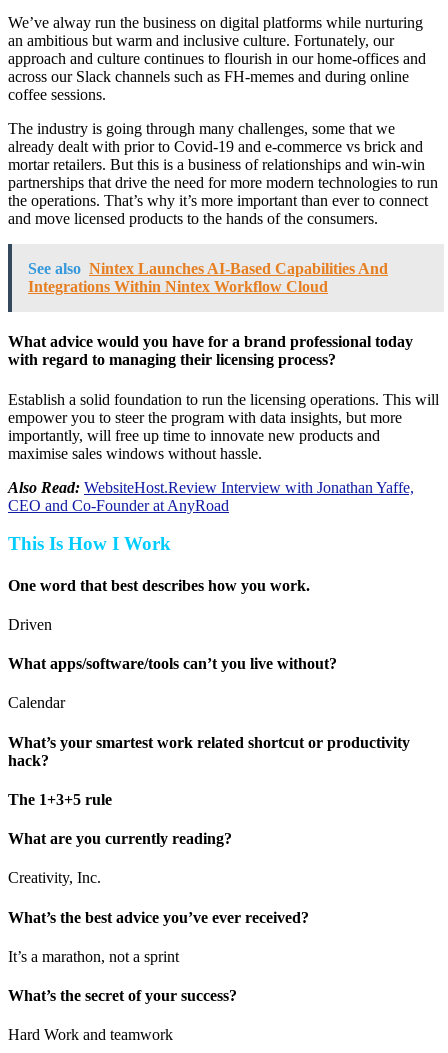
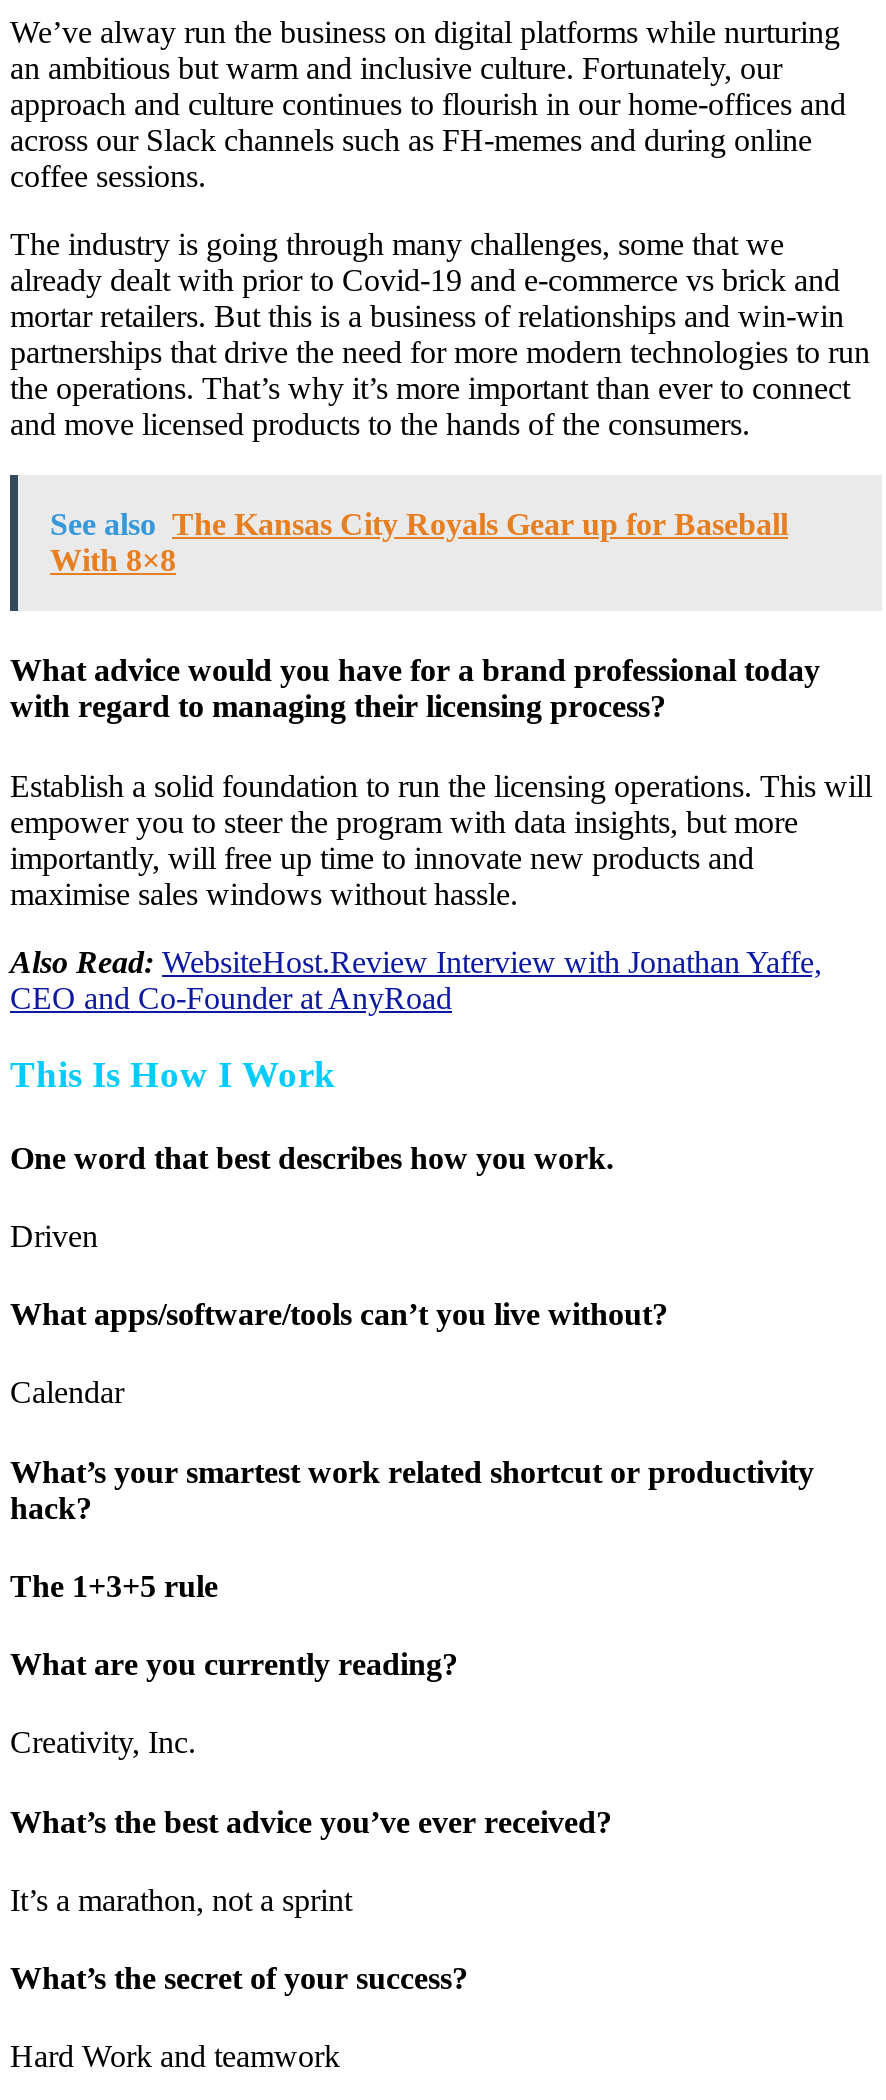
- See also Nintex Launches AI-Based Capabilities And
- Integrations Within Nintex Workflow Cloud
+ See also The Kansas City Royals Gear up for Baseball
+ With 8×8
